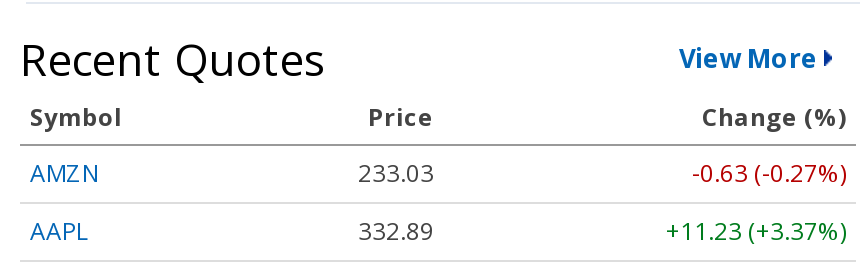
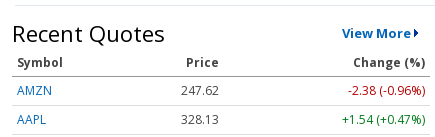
- 233.03
+ 247.62

- -0.63 (-0.27%)
+ -2.38 (-0.96%)

- 332.89
+ 328.13

- +11.23 (+3.37%)
+ +1.54 (+0.47%)
